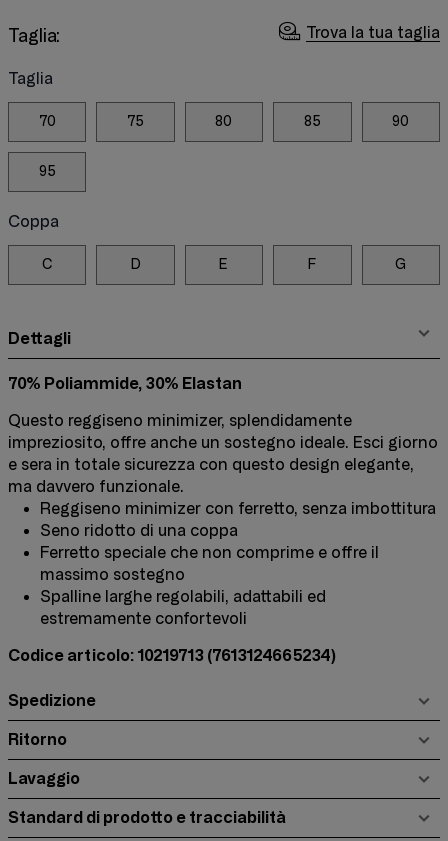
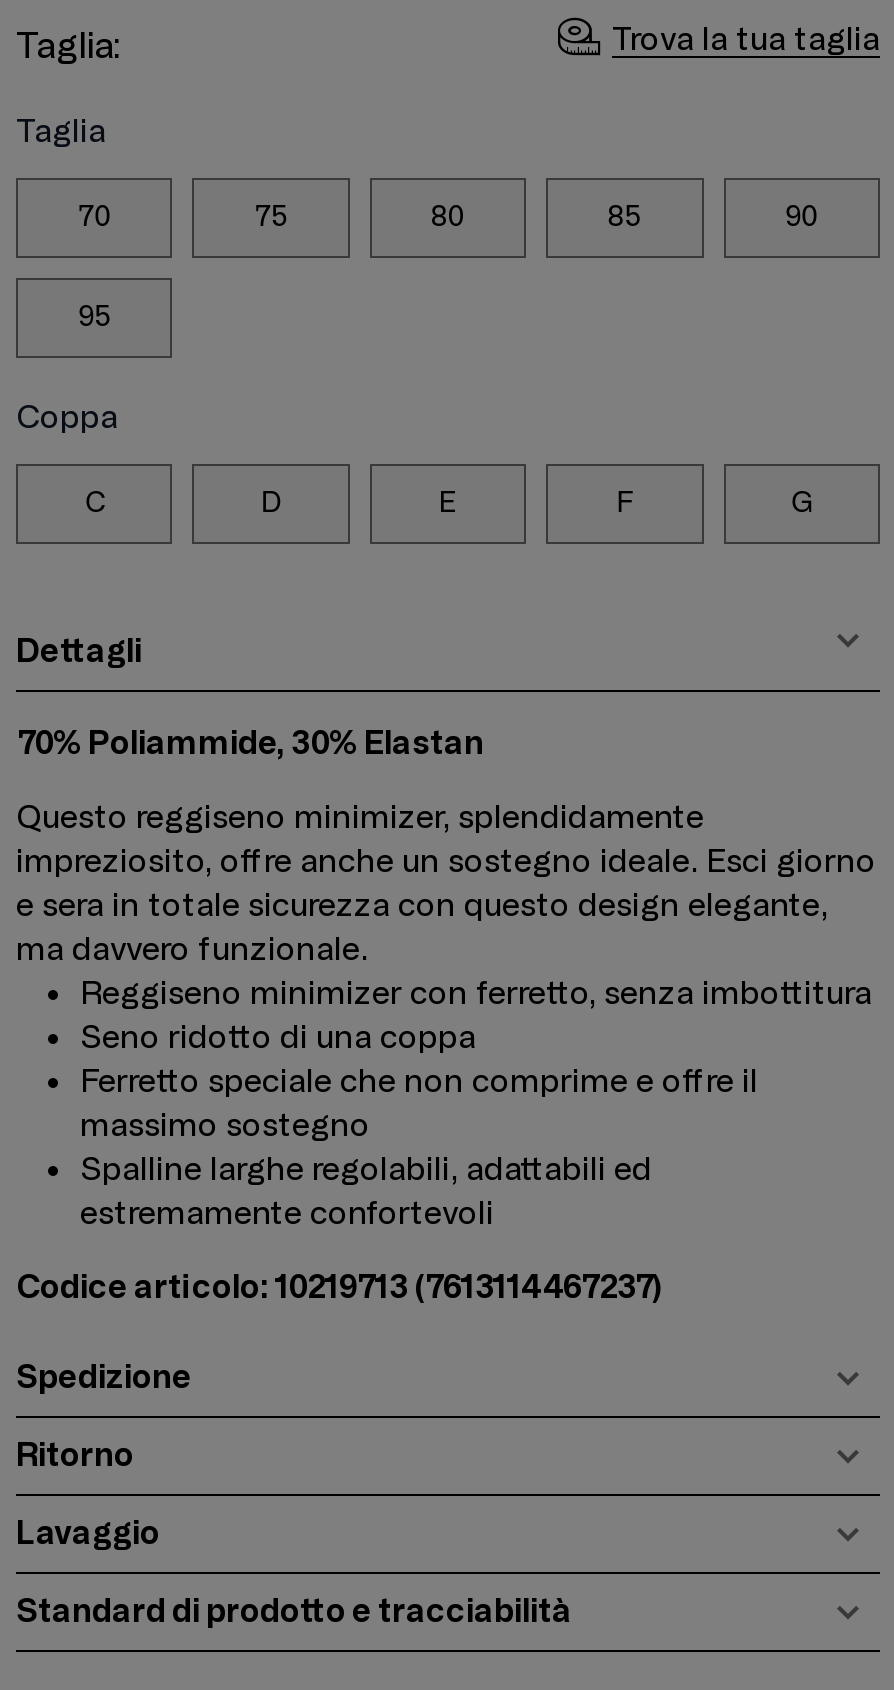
- Codice articolo: 10219713 (7613124665234)
+ Codice articolo: 10219713 (7613114467237)
